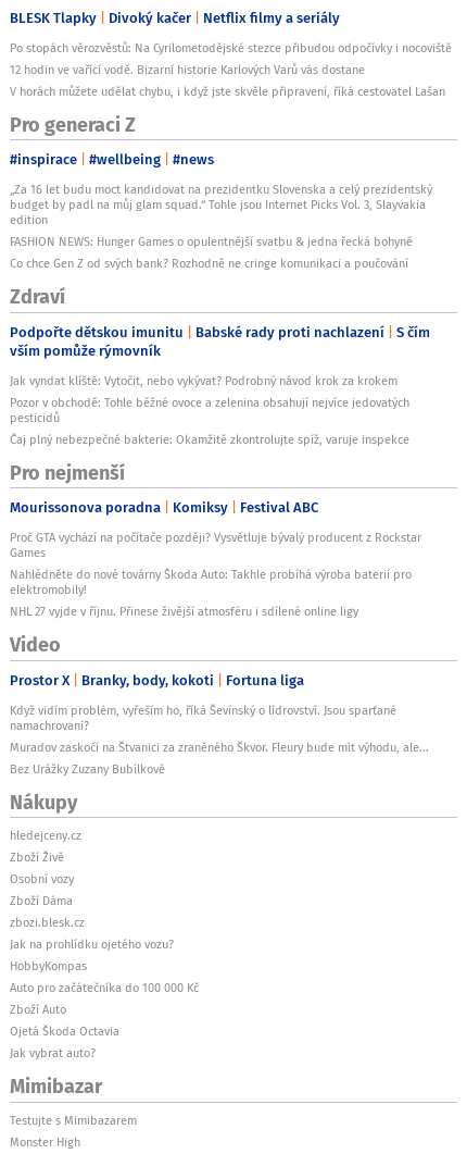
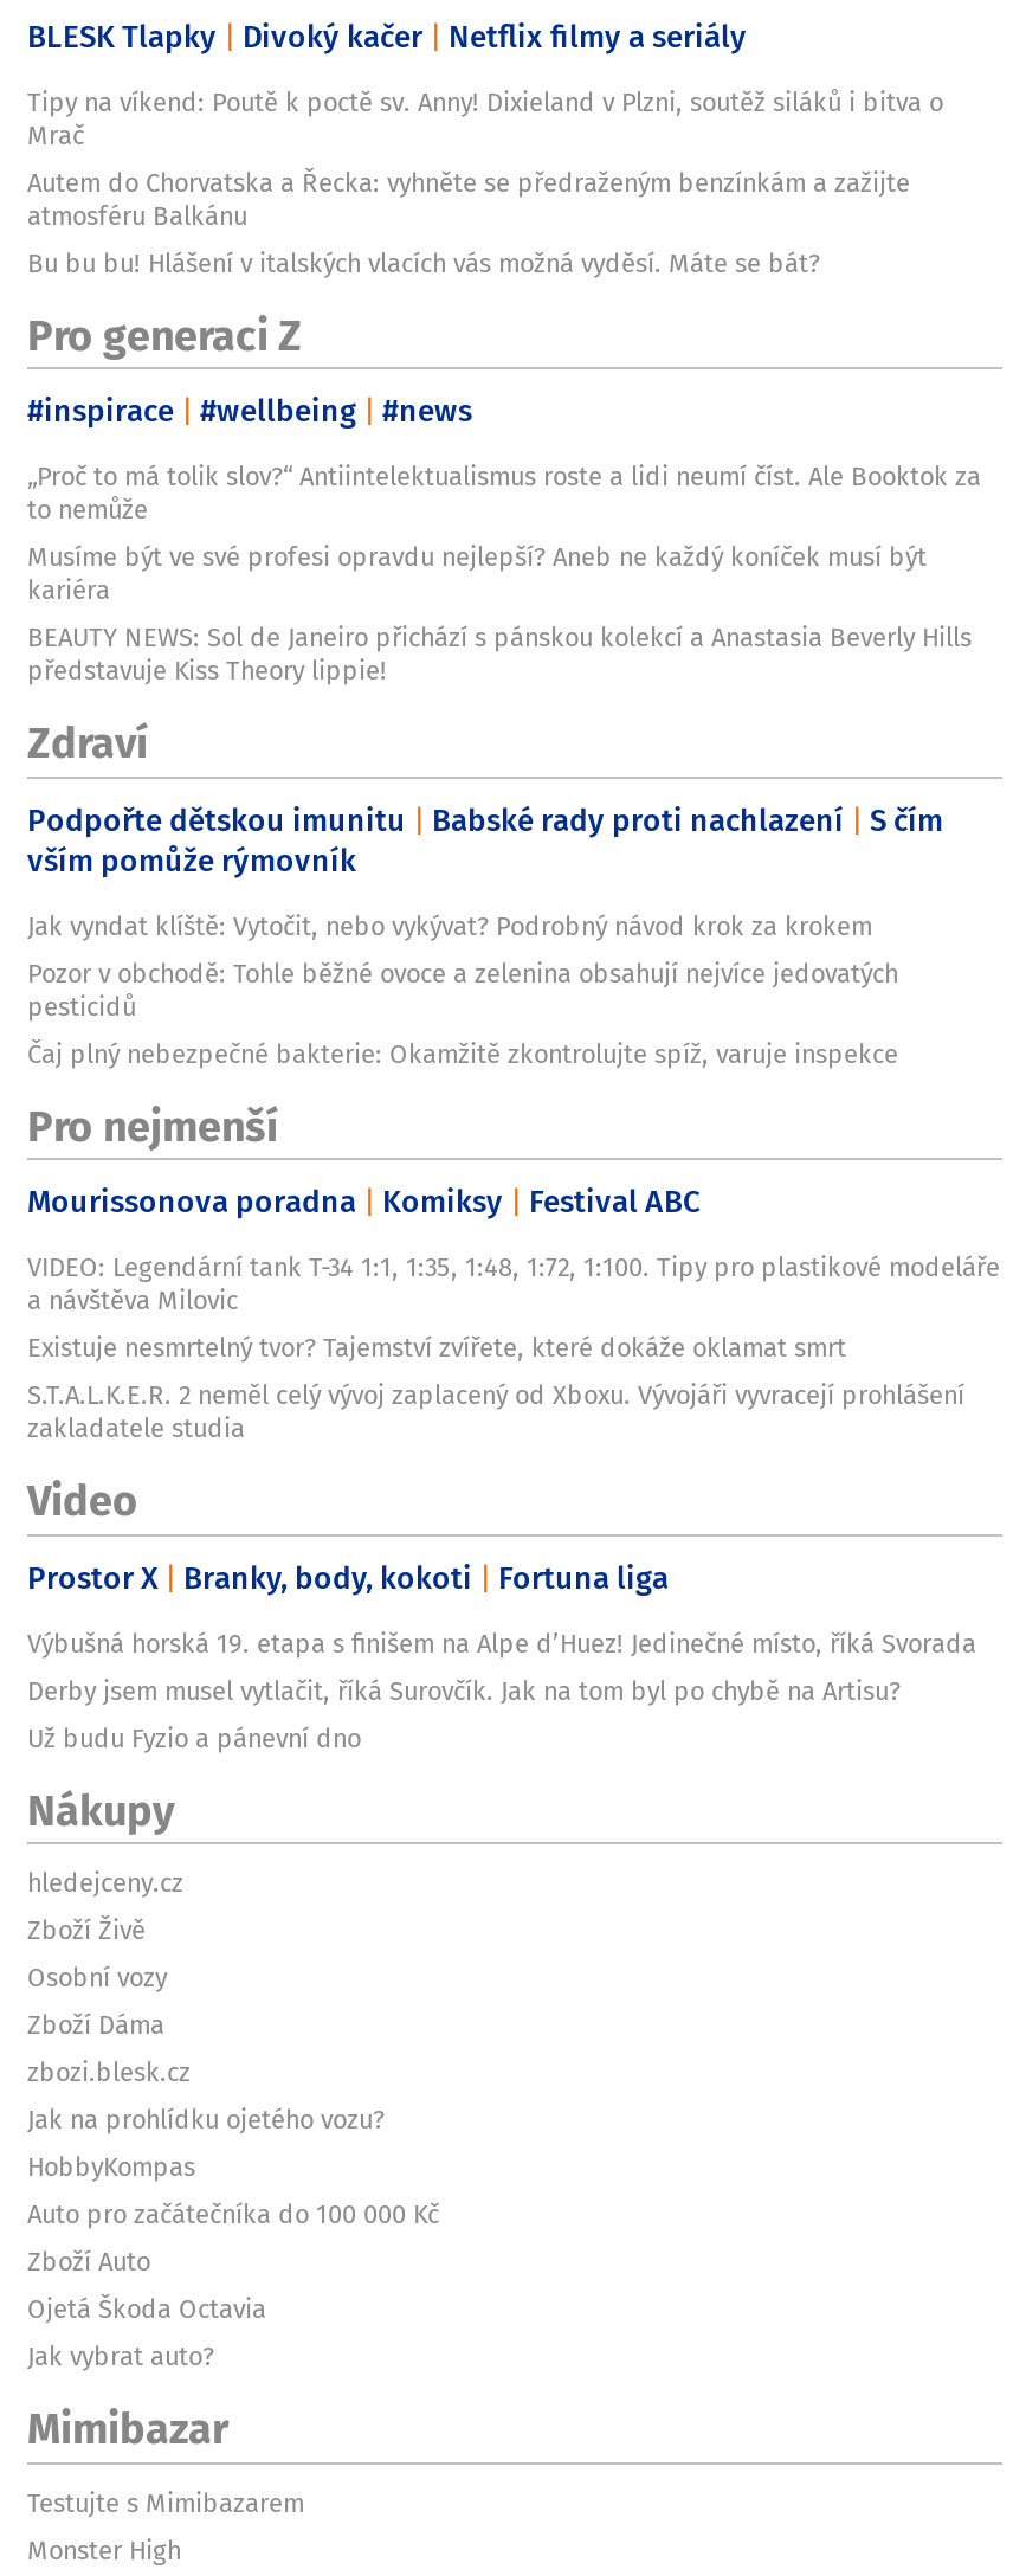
- Po stopách věrozvěstů: Na Cyrilometodějské stezce přibudou odpočívky i nocoviště
- 12 hodin ve vařící vodě. Bizarní historie Karlových Varů vás dostane
- V horách můžete udělat chybu, i když jste skvěle připravení, říká cestovatel Lašan
+ Tipy na víkend: Poutě k poctě sv. Anny! Dixieland v Plzni, soutěž siláků i bitva o
+ Mrač
+ Autem do Chorvatska a Řecka: vyhněte se předraženým benzínkám a zažijte
+ atmosféru Balkánu
+ Bu bu bu! Hlášení v italských vlacích vás možná vyděsí. Máte se bát?

- „Za 16 let budu moct kandidovat na prezidentku Slovenska a celý prezidentský
- budget by padl na můj glam squad.“ Tohle jsou Internet Picks Vol. 3, Slayvakia
- edition
- FASHION NEWS: Hunger Games o opulentnější svatbu & jedna řecká bohyně
- Co chce Gen Z od svých bank? Rozhodně ne cringe komunikaci a poučování
+ „Proč to má tolik slov?“ Antiintelektualismus roste a lidi neumí číst. Ale Booktok za
+ to nemůže
+ Musíme být ve své profesi opravdu nejlepší? Aneb ne každý koníček musí být
+ kariéra
+ BEAUTY NEWS: Sol de Janeiro přichází s pánskou kolekcí a Anastasia Beverly Hills
+ představuje Kiss Theory lippie!

- Proč GTA vychází na počítače později? Vysvětluje bývalý producent z Rockstar
- Games
- Nahlédněte do nové továrny Škoda Auto: Takhle probíhá výroba baterií pro
- elektromobily!
- NHL 27 vyjde v říjnu. Přinese živější atmosféru i sdílené online ligy
+ VIDEO: Legendární tank T-34 1:1, 1:35, 1:48, 1:72, 1:100. Tipy pro plastikové modeláře
+ a návštěva Milovic
+ Existuje nesmrtelný tvor? Tajemství zvířete, které dokáže oklamat smrt
+ S.T.A.L.K.E.R. 2 neměl celý vývoj zaplacený od Xboxu. Vývojáři vyvracejí prohlášení
+ zakladatele studia

- Když vidím problém, vyřeším ho, říká Ševínský o lídrovství. Jsou sparťané
- namachrovaní?
- Muradov zaskočí na Štvanici za zraněného Škvor. Fleury bude mít výhodu, ale...
- Bez Urážky Zuzany Bubílkové
+ Výbušná horská 19. etapa s finišem na Alpe d’Huez! Jedinečné místo, říká Svorada
+ Derby jsem musel vytlačit, říká Surovčík. Jak na tom byl po chybě na Artisu?
+ Už budu Fyzio a pánevní dno
